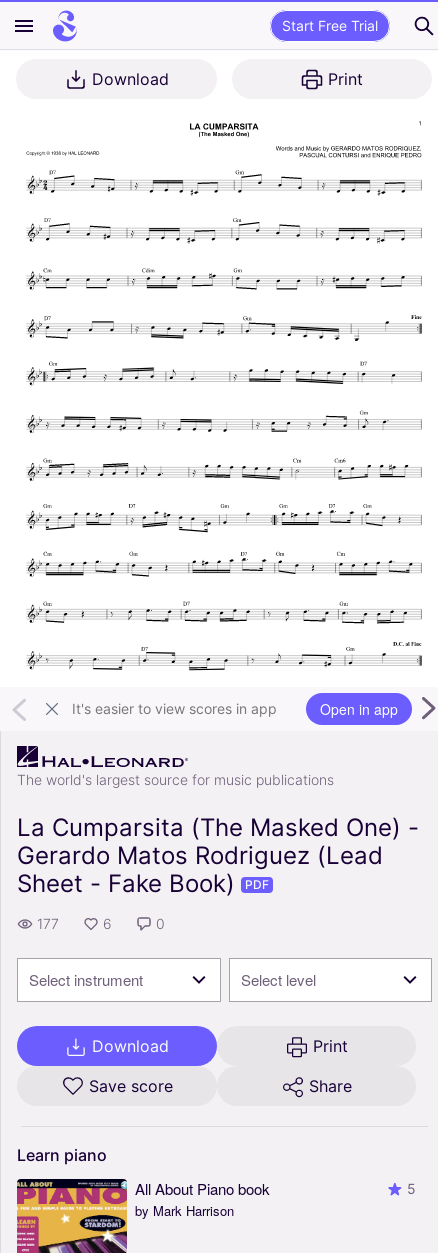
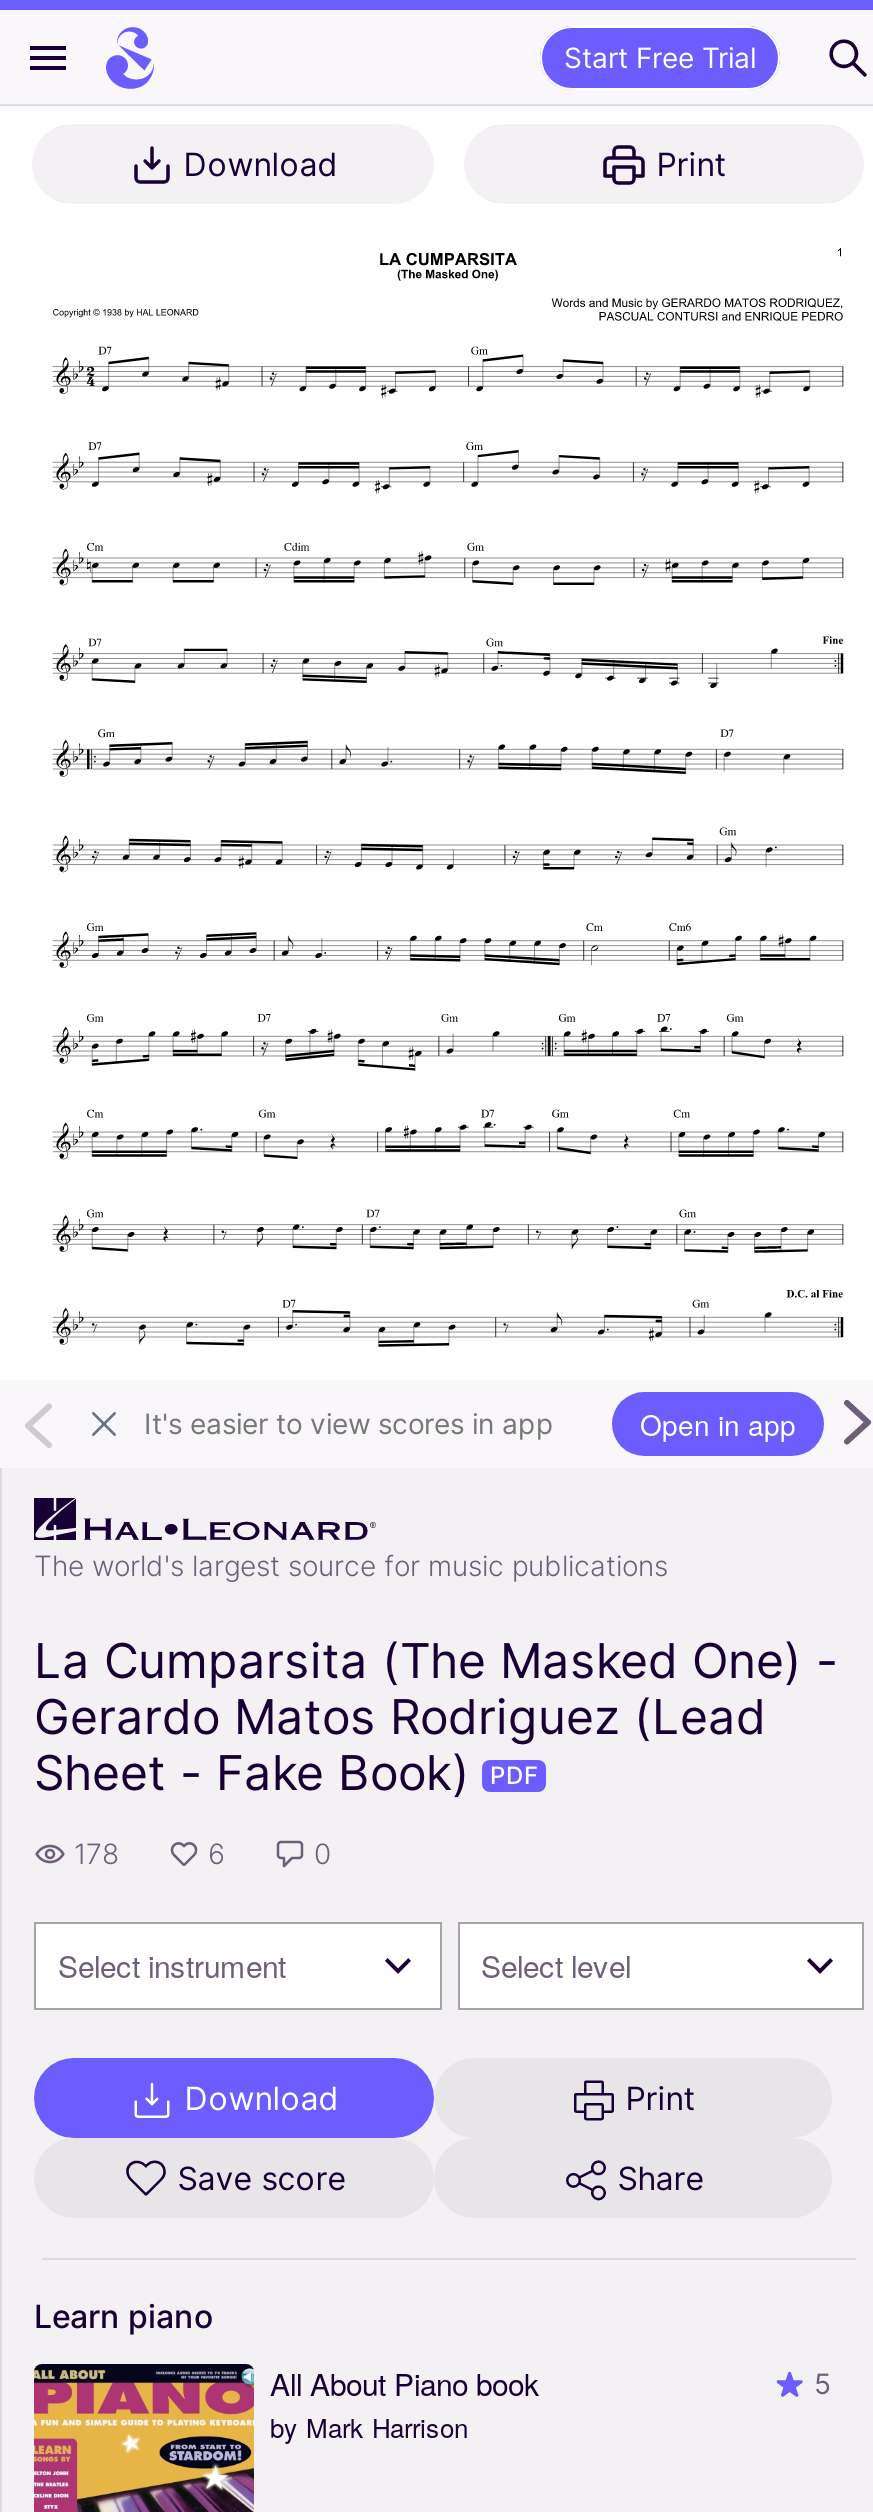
- 177
+ 178
